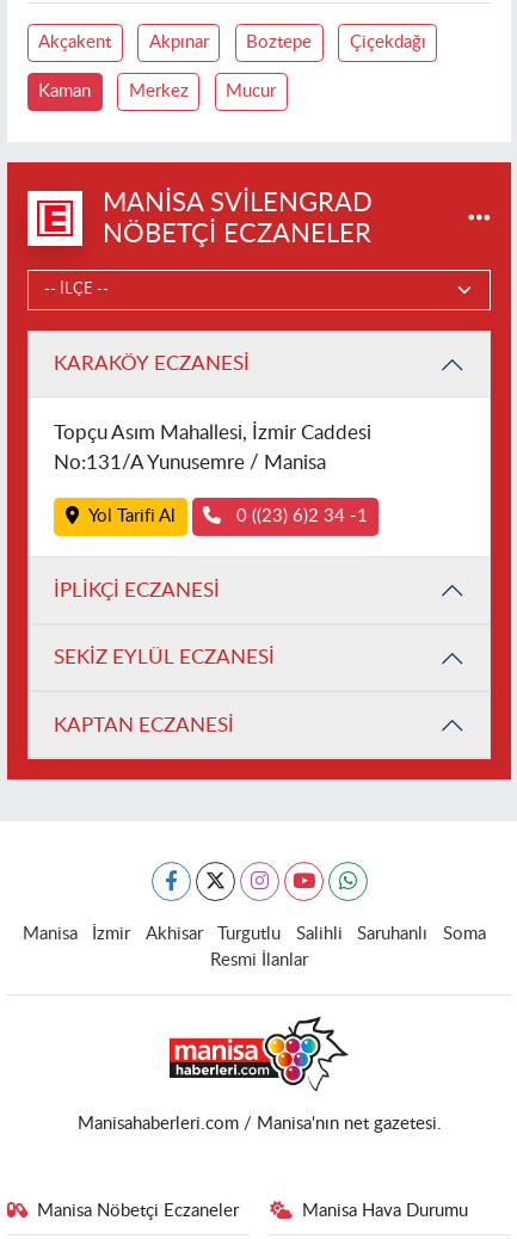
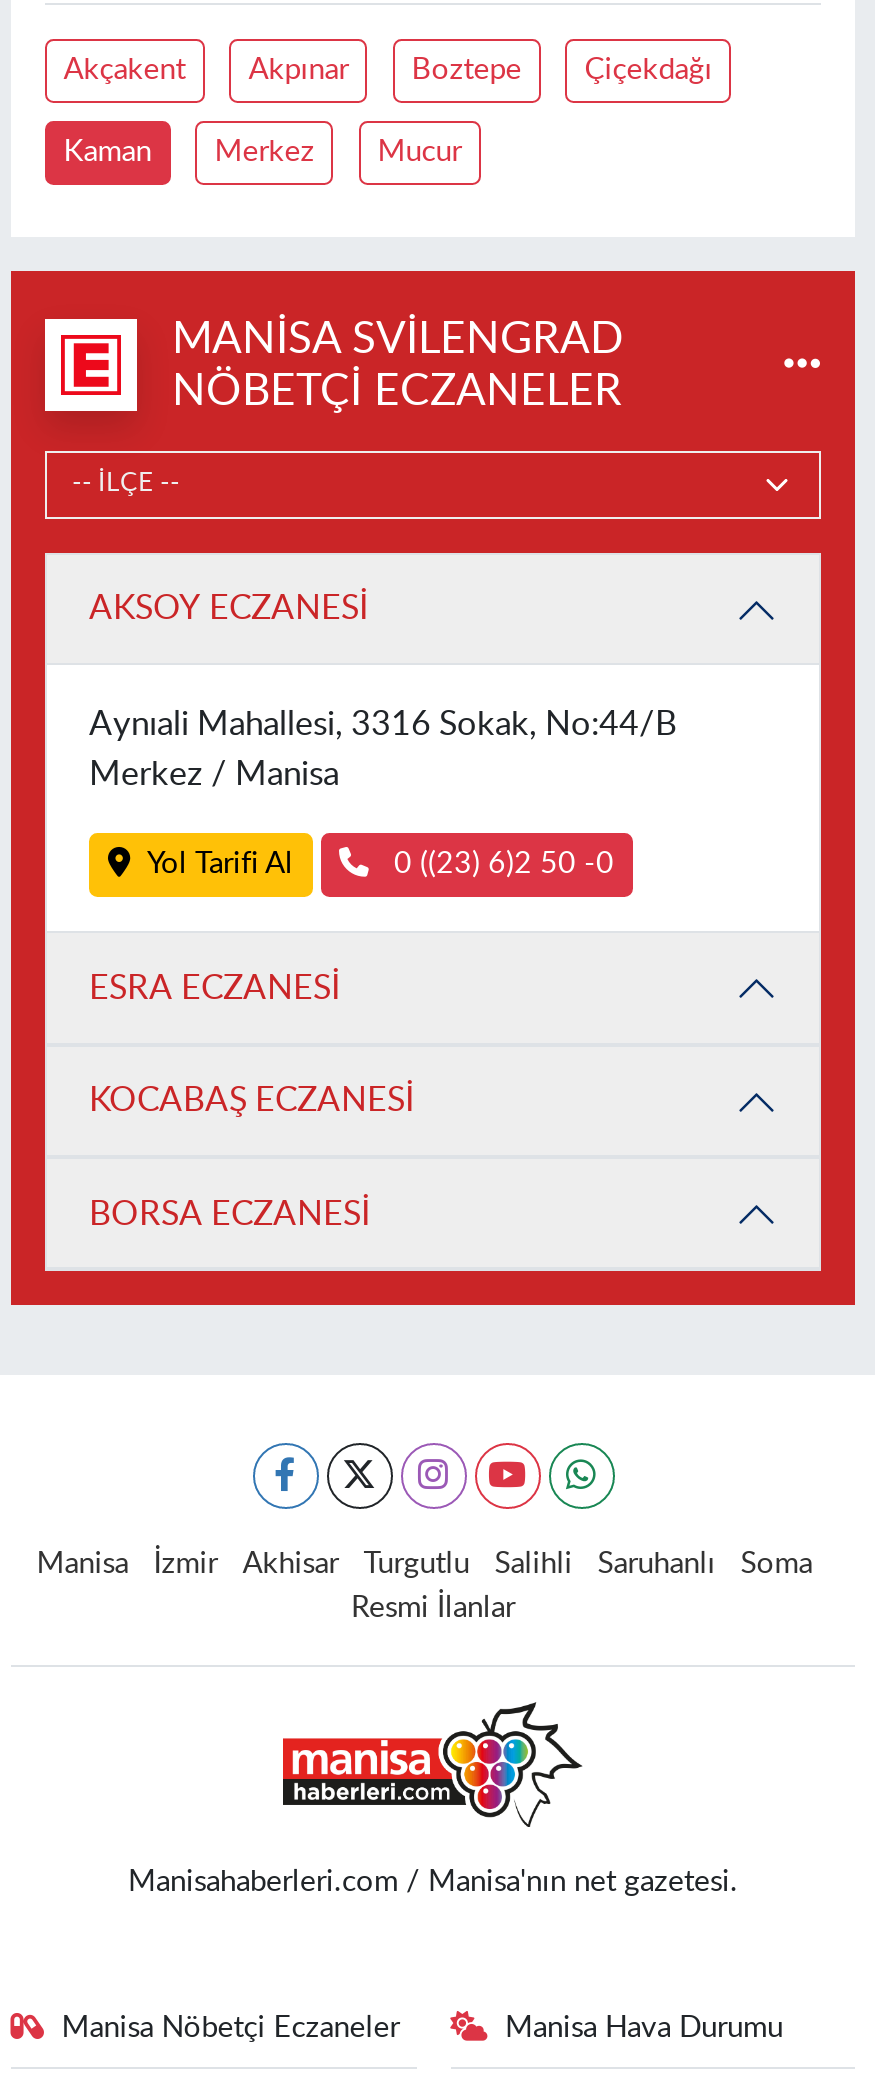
- KARAKÖY ECZANESİ
+ AKSOY ECZANESİ

- Topçu Asım Mahallesi, İzmir Caddesi
+ Aynıali Mahallesi, 3316 Sokak, No:44/B

- No:131/A Yunusemre / Manisa
+ Merkez / Manisa

- 0 ((23) 6)2 34 -1
+ 0 ((23) 6)2 50 -0

- İPLİKÇİ ECZANESİ
+ ESRA ECZANESİ

- SEKİZ EYLÜL ECZANESİ
+ KOCABAŞ ECZANESİ

- KAPTAN ECZANESİ
+ BORSA ECZANESİ
